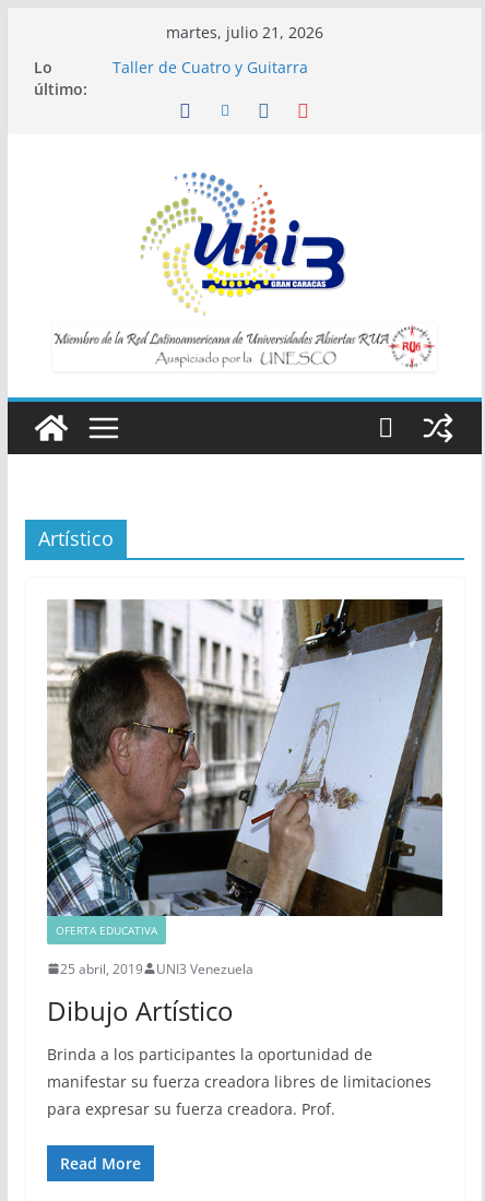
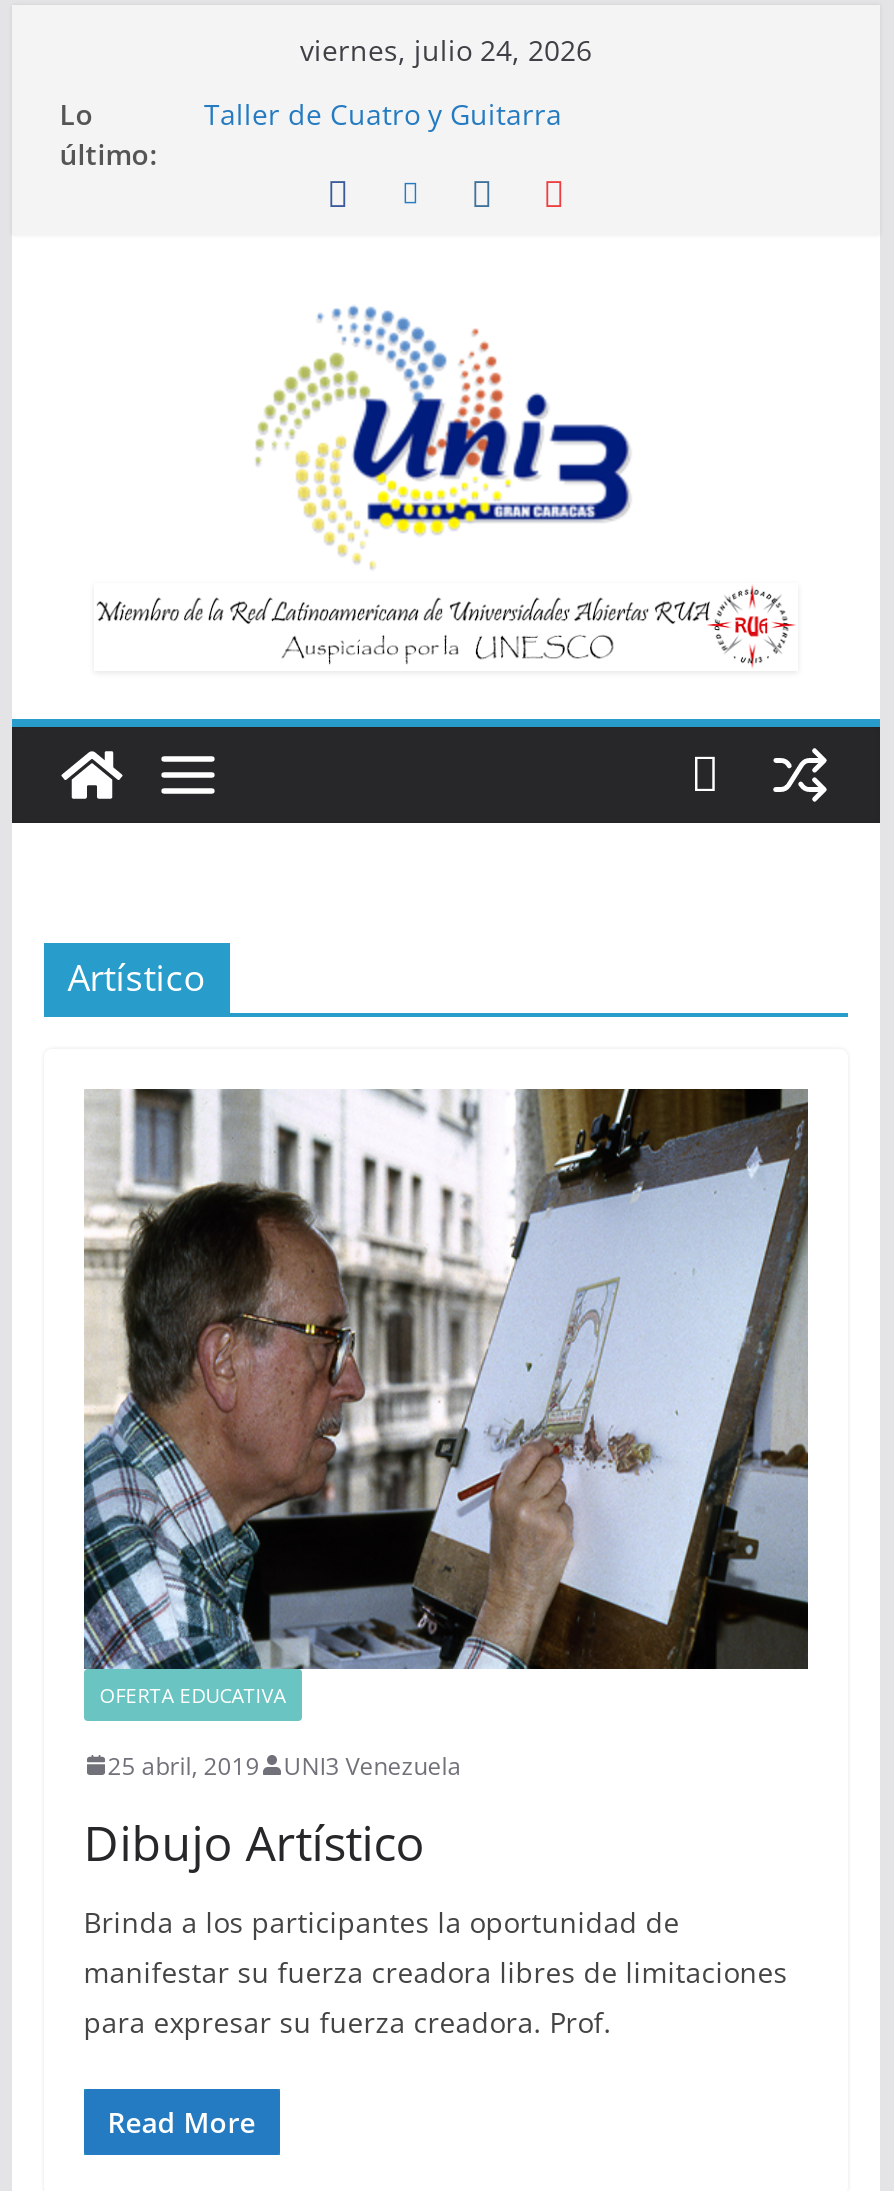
- martes, julio 21, 2026
+ viernes, julio 24, 2026
